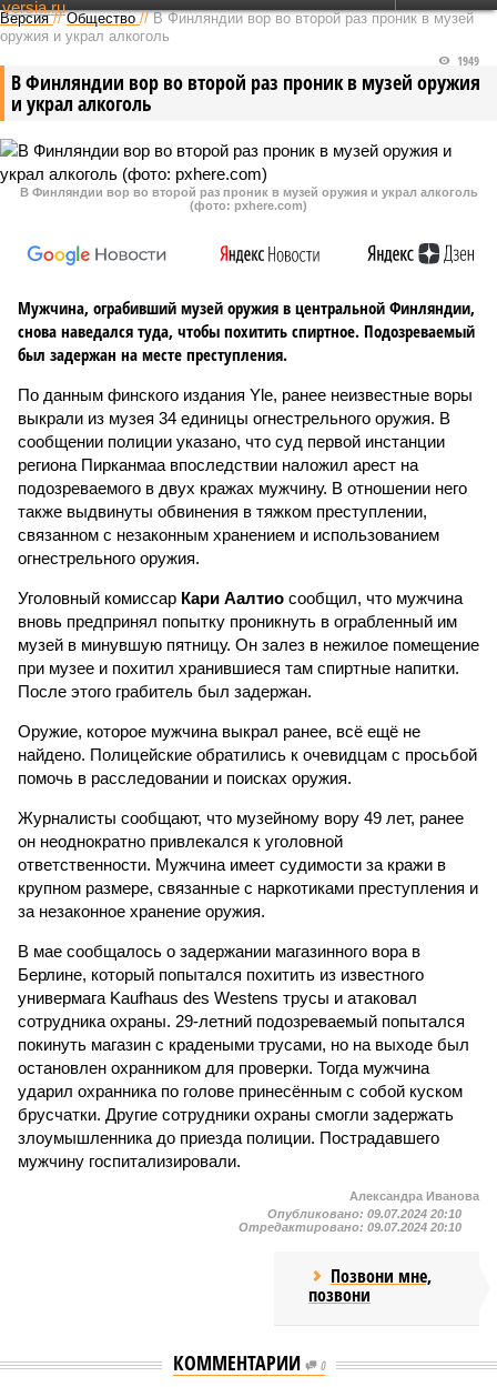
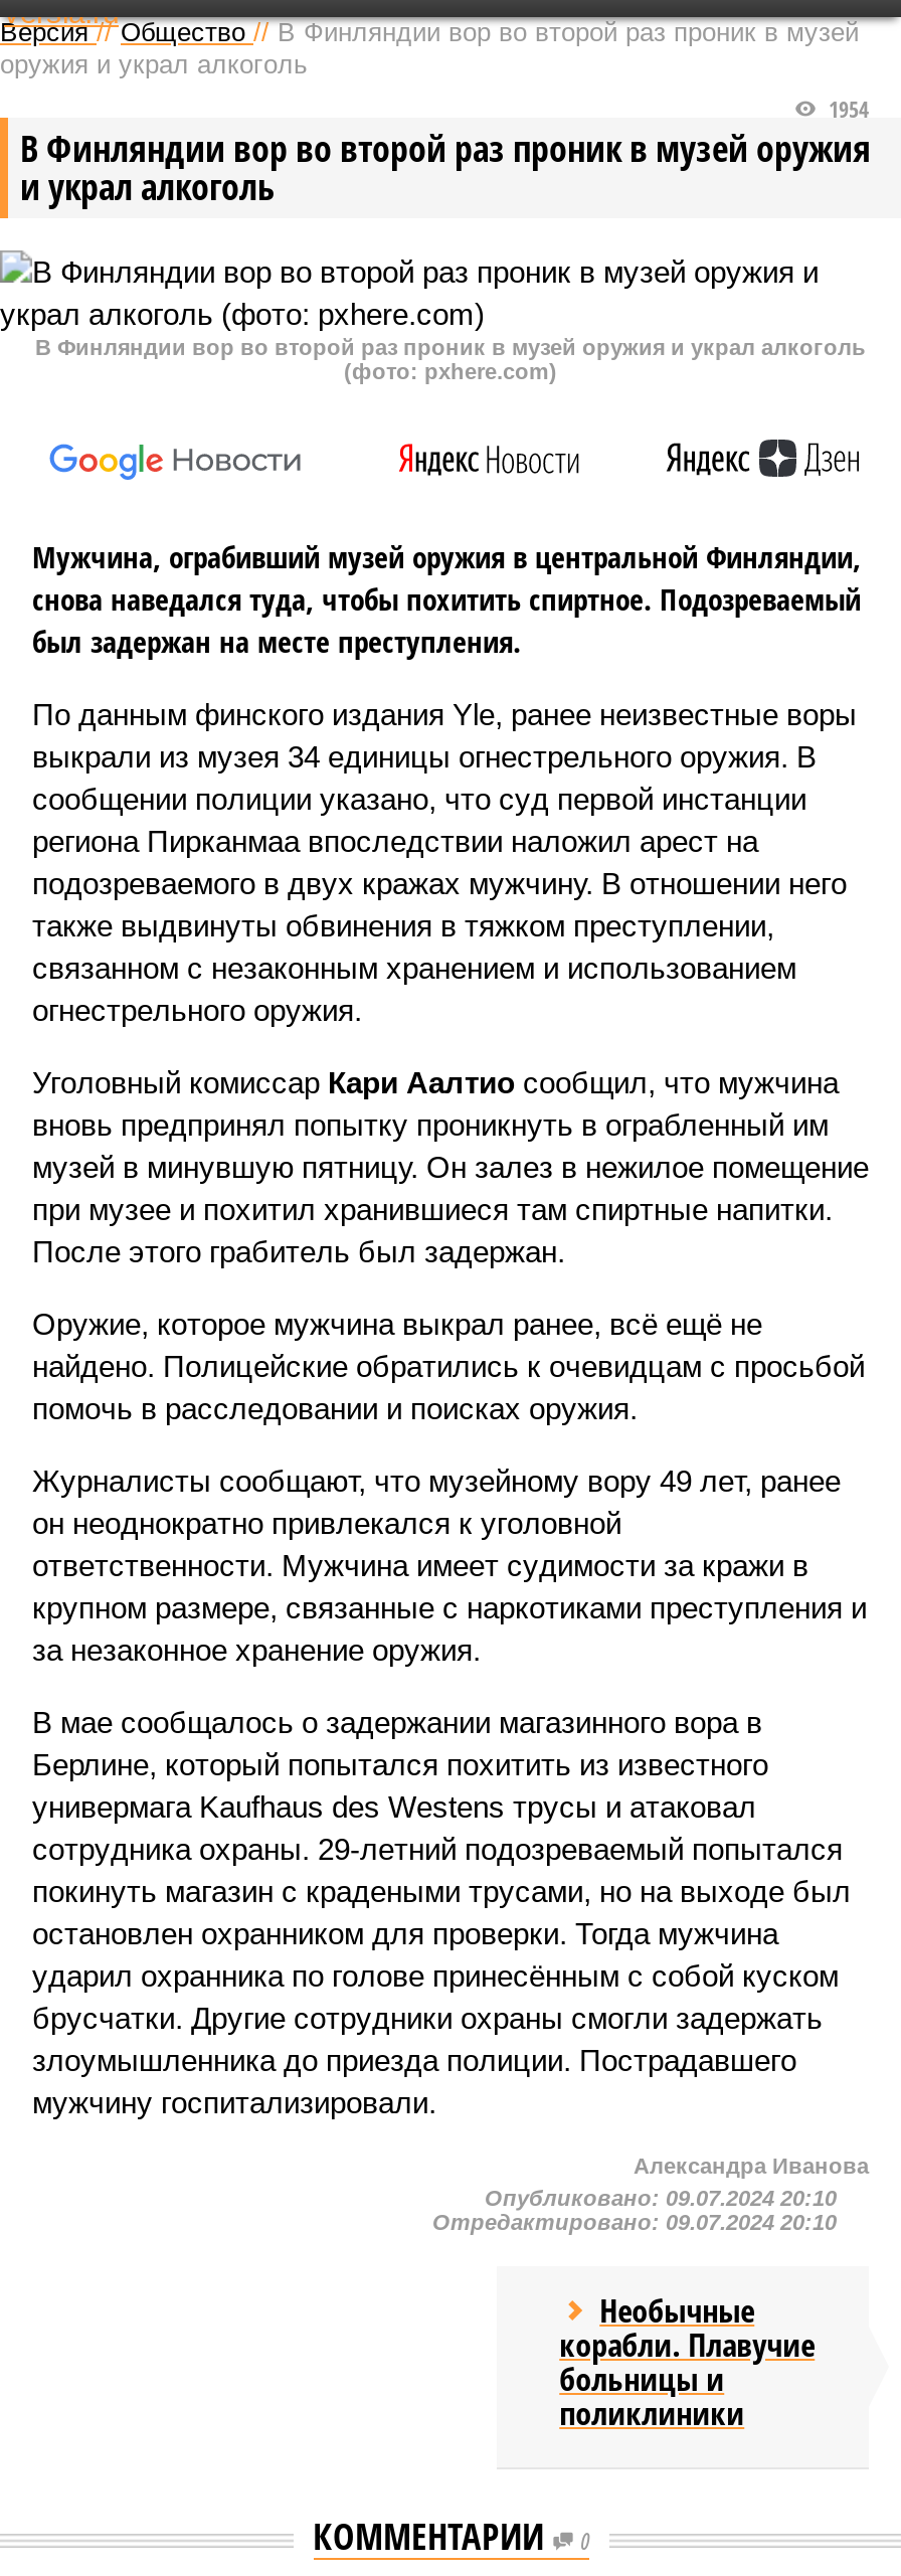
- 1949
+ 1954

- Позвони мне,
- позвони
+ Необычные
+ корабли. Плавучие
+ больницы и
+ поликлиники
